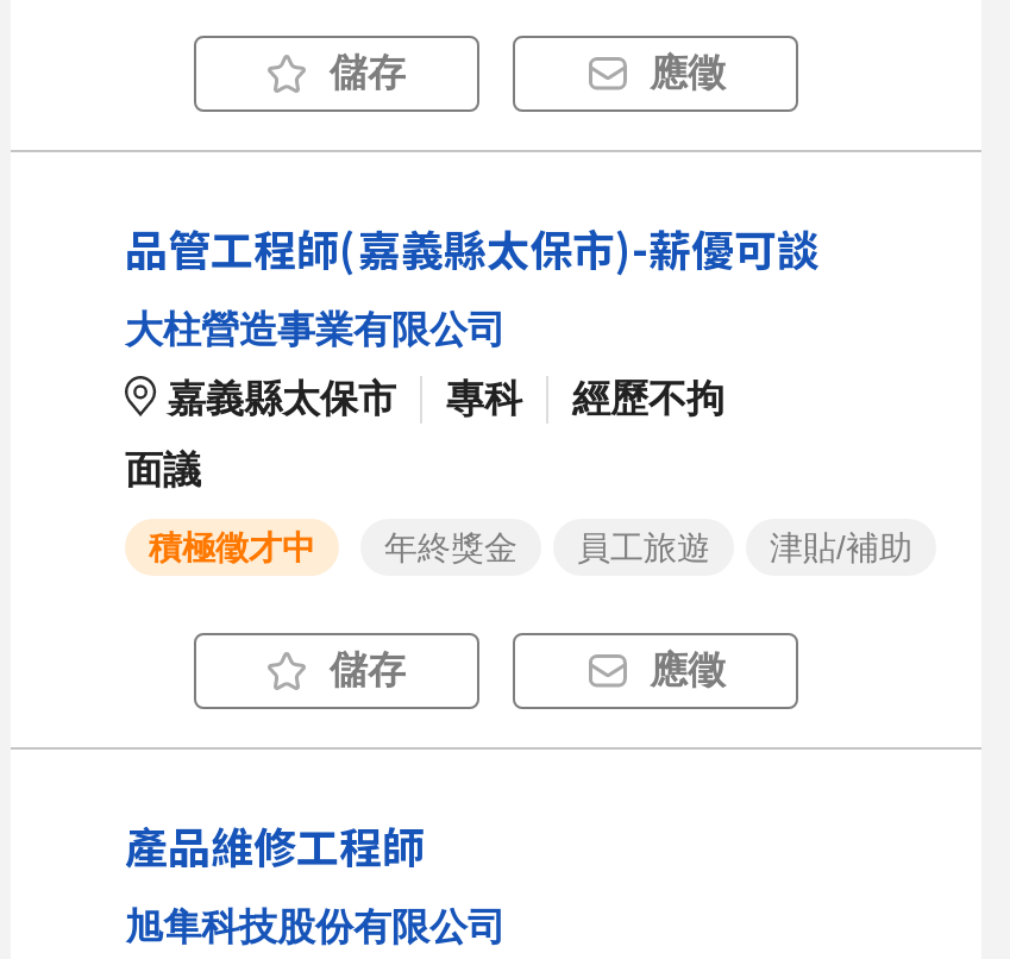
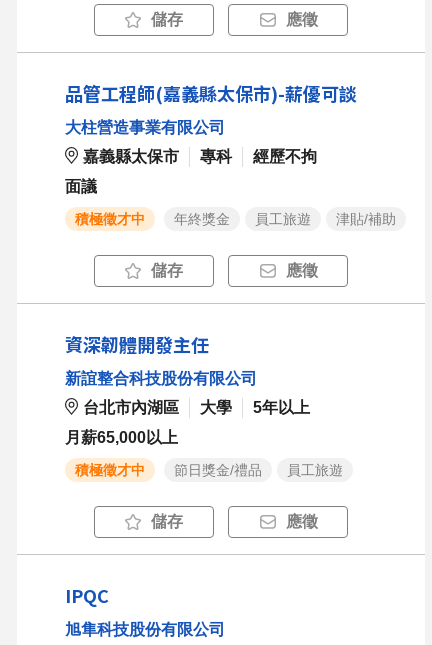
- 產品維修工程師
+ 資深韌體開發主任
+ 新誼整合科技股份有限公司
+ 台北市內湖區
+ 大學
+ 5年以上
+ 月薪65,000以上
+ 積極徵才中
+ 節日獎金/禮品
+ 員工旅遊
+ 儲存
+ 應徵
+ IPQC
